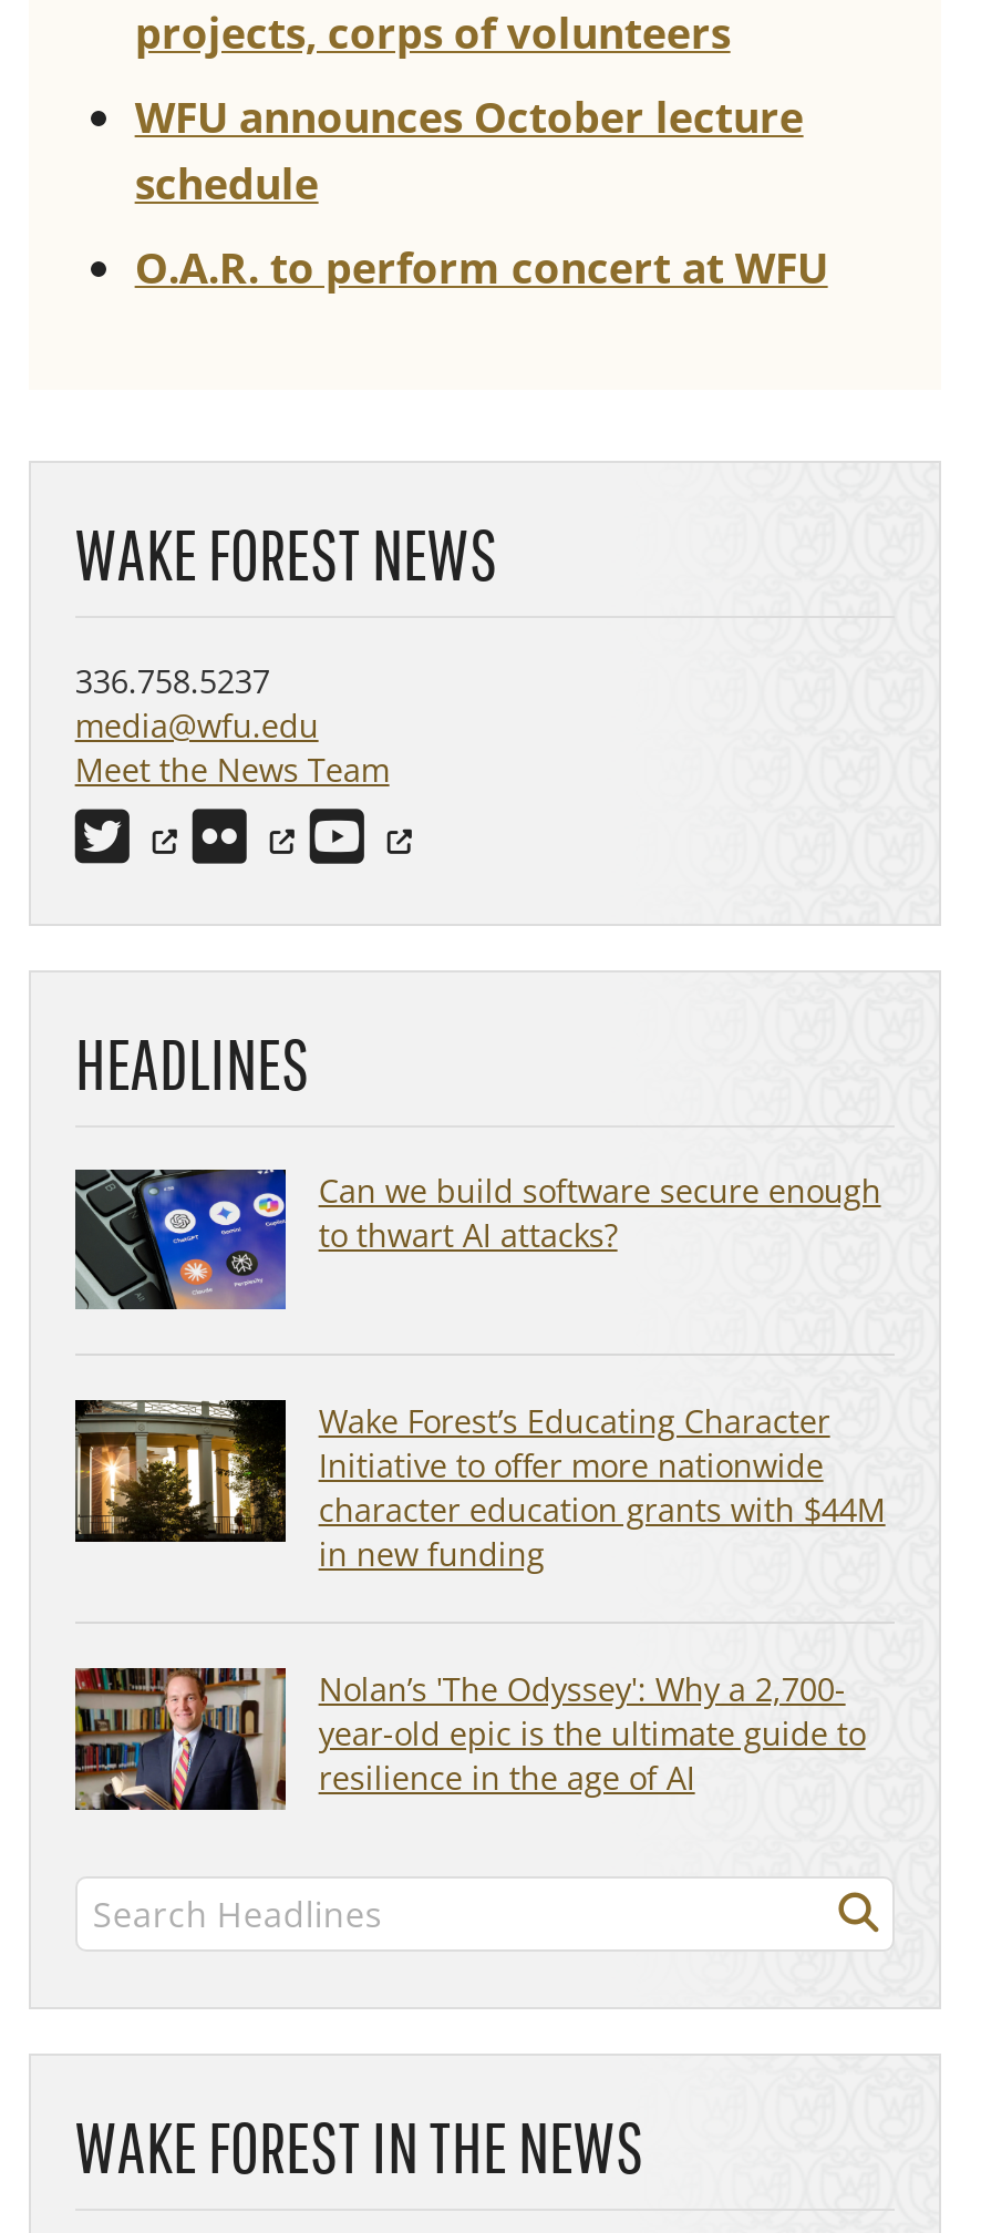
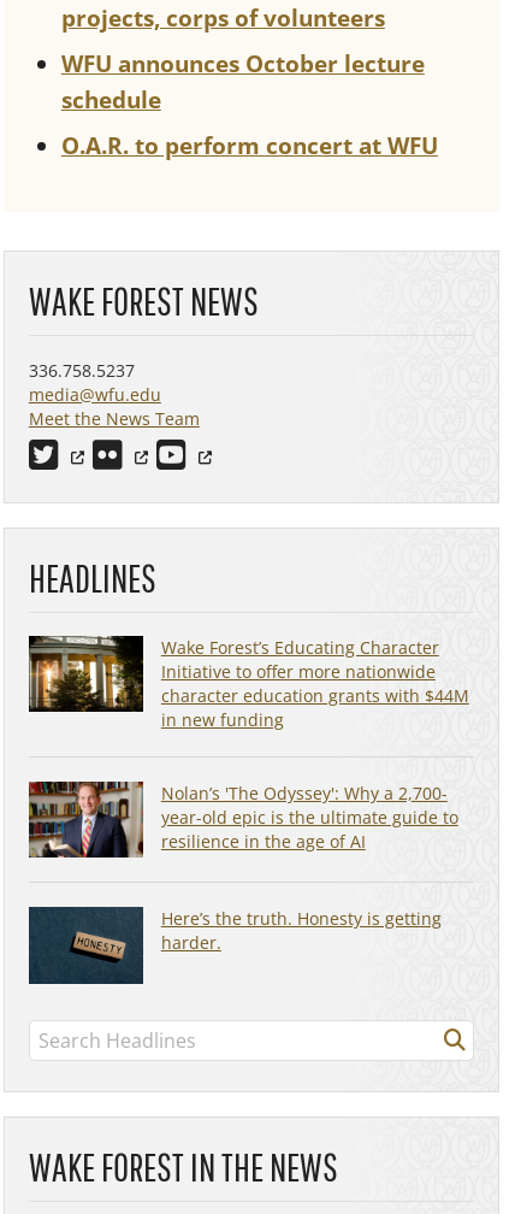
- [image]
- Can we build software secure enough
- to thwart AI attacks?

moved up: [image] | Wake Forest’s Educating Character | Initiative to offer more nationwide | character education grants with $44M | in new funding | Nolan’s 'The Odyssey': Why a 2,700- | year-old epic is the ultimate guide to | resilience in the age of AI

+ [image]
+ Here’s the truth. Honesty is getting
+ harder.
